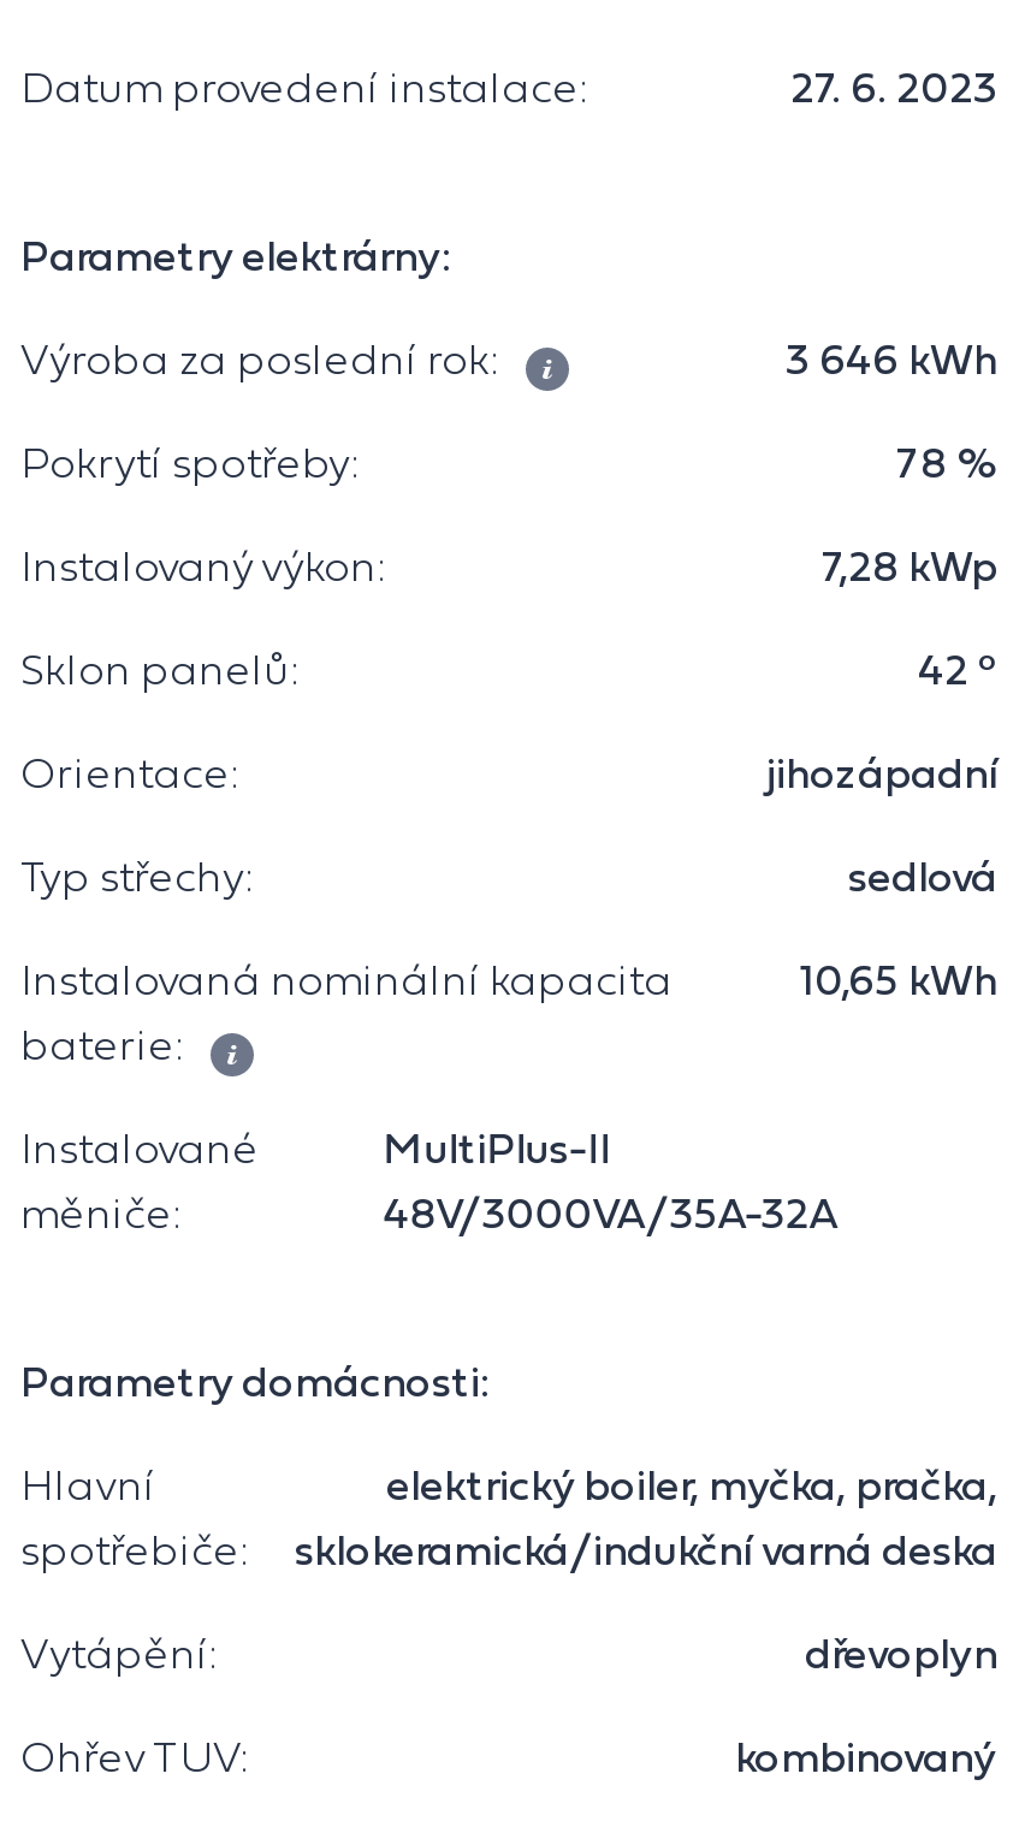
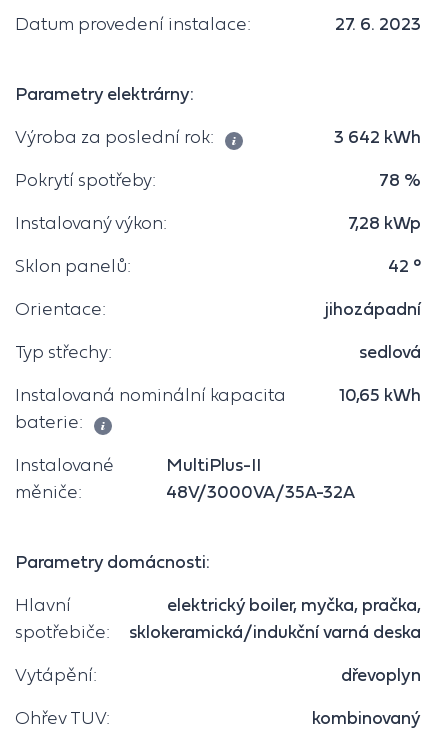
- 3 646 kWh
+ 3 642 kWh
